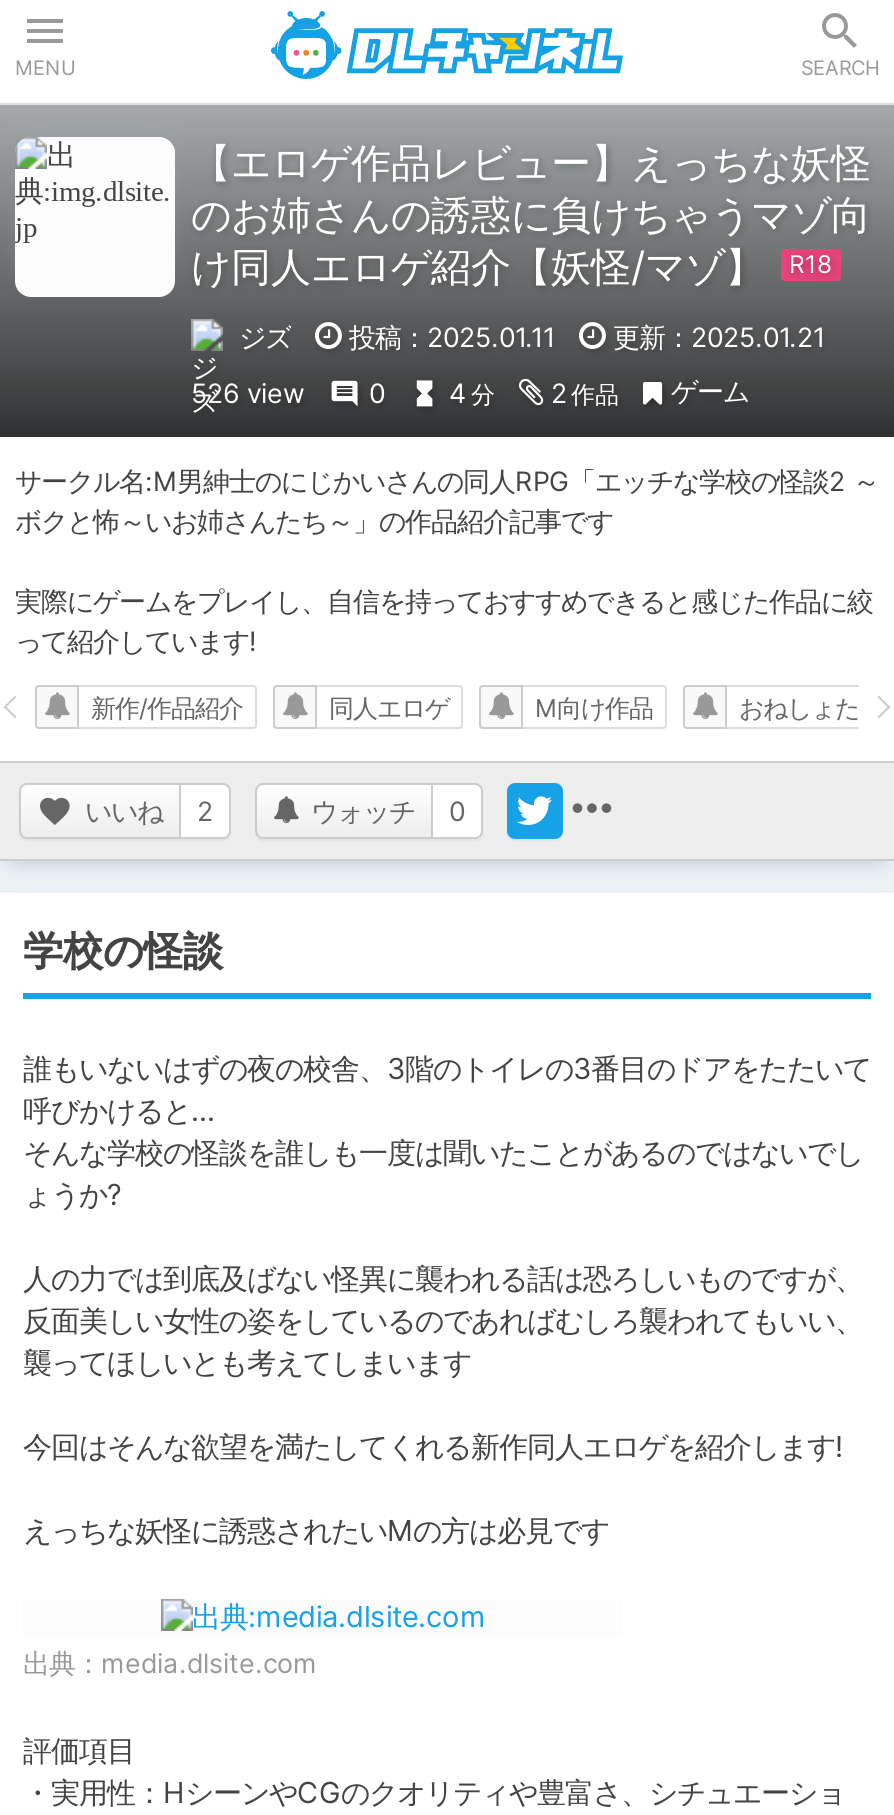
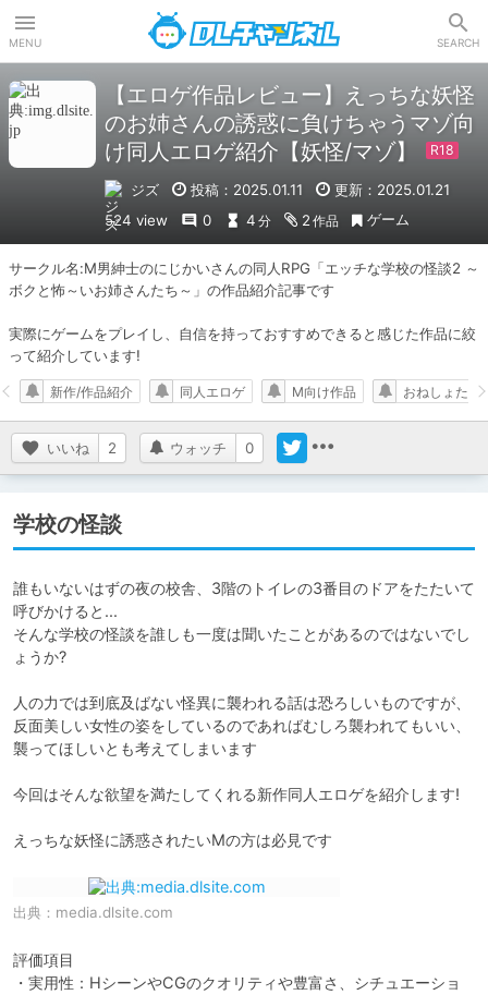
- 526 view
+ 524 view
